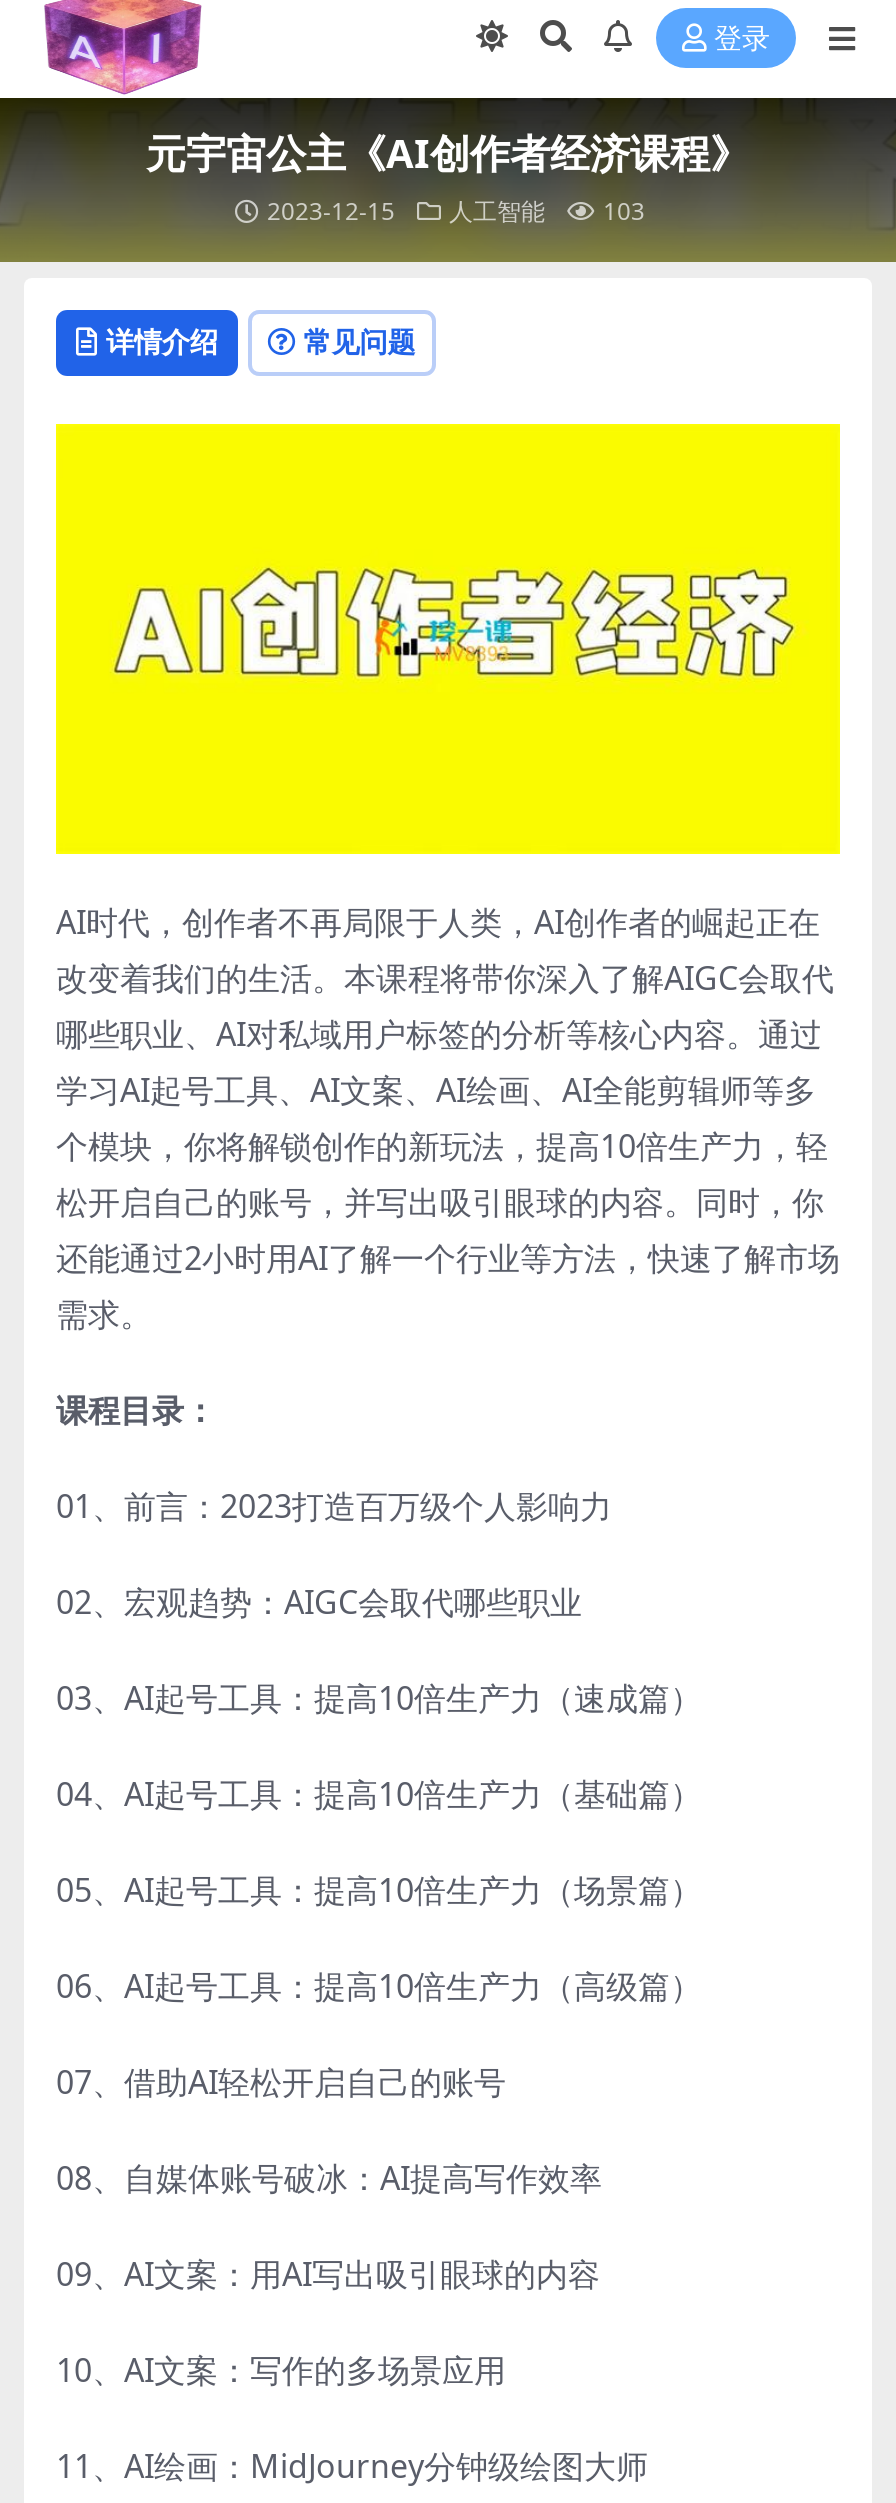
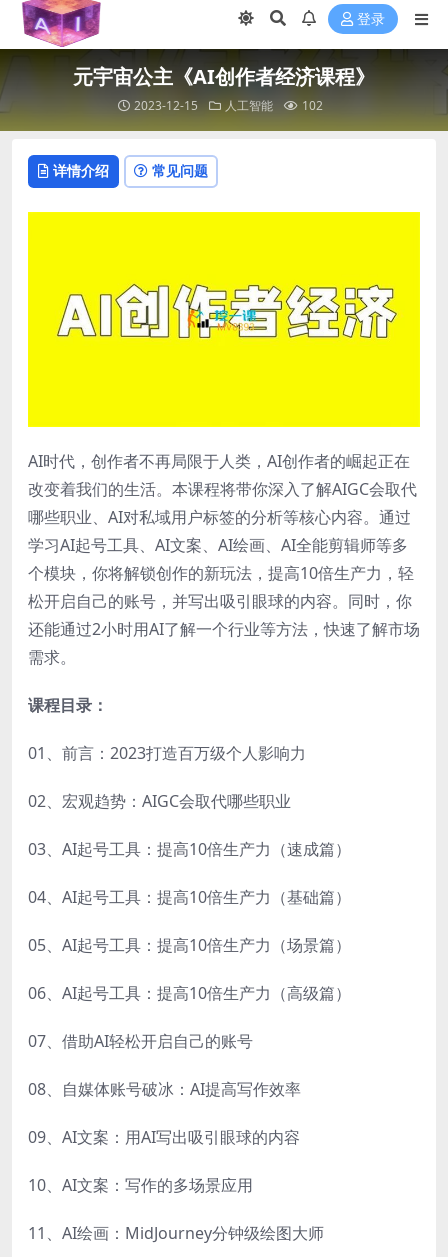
- 2023-12-15 人工智能 103
+ 2023-12-15 人工智能 102
